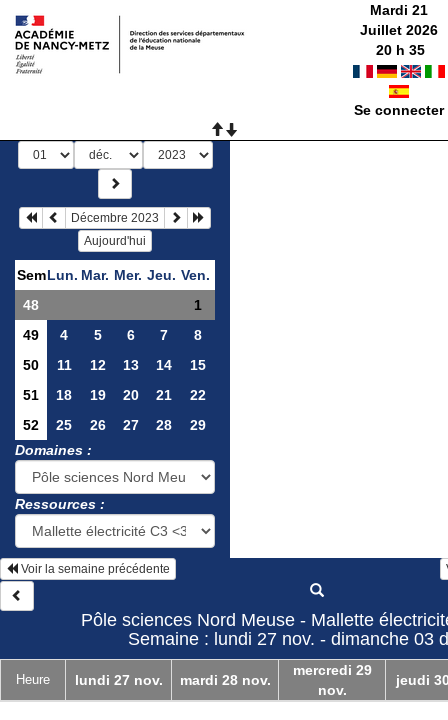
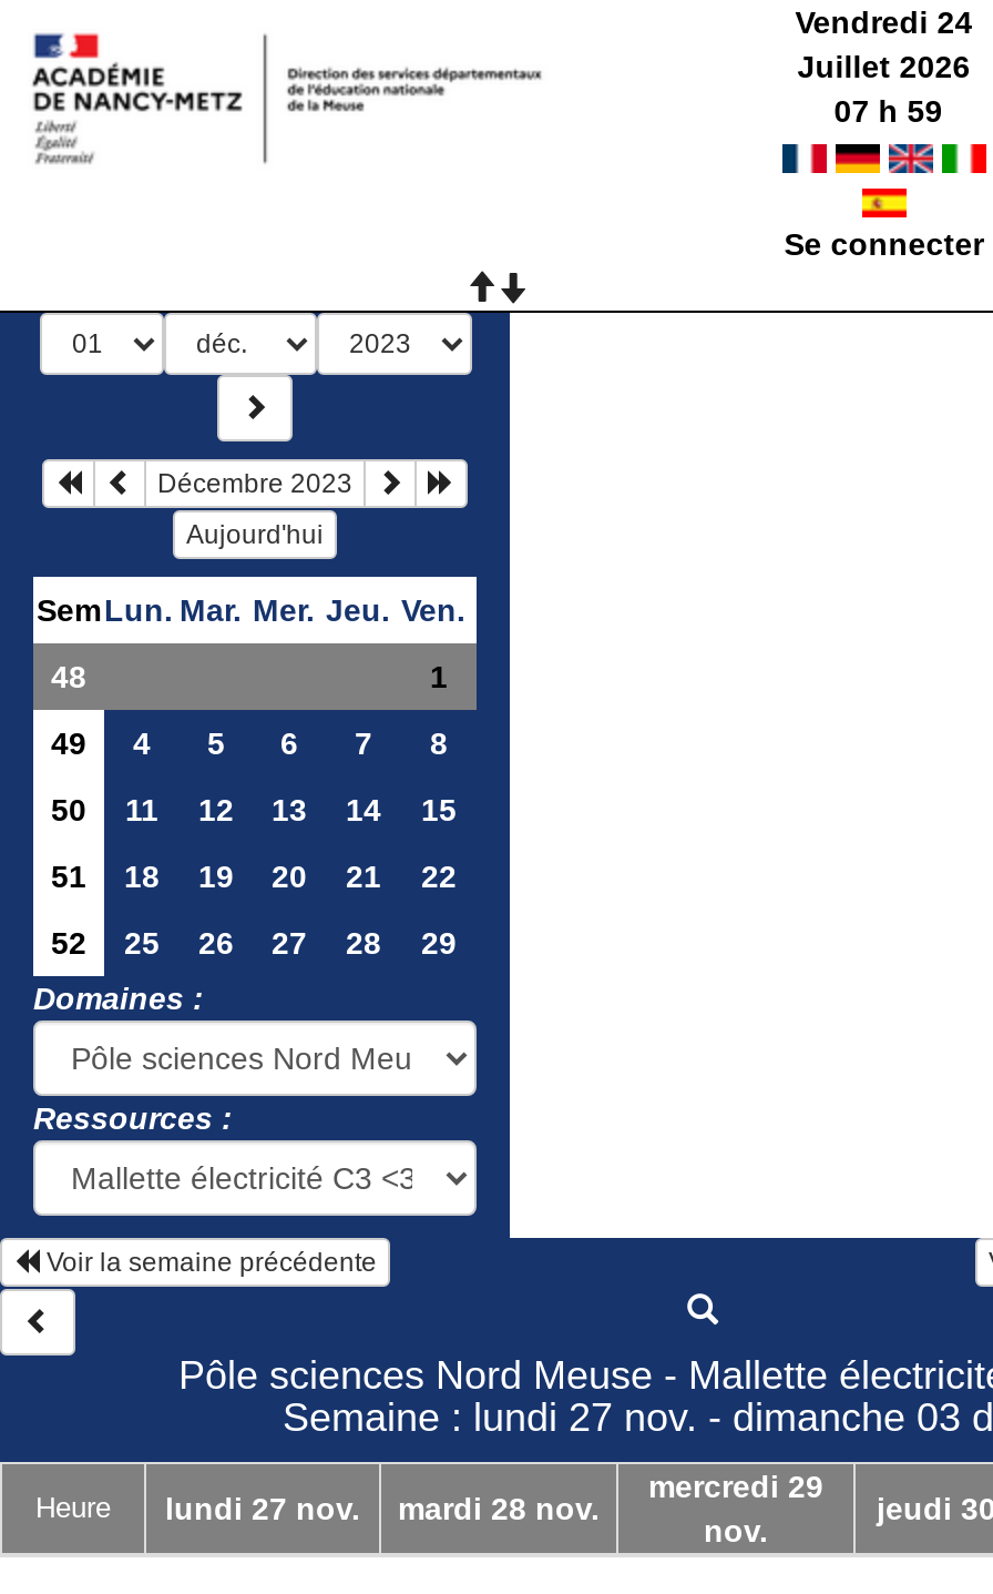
- Mardi 21
+ Vendredi 24

- 20 h 35
+ 07 h 59
